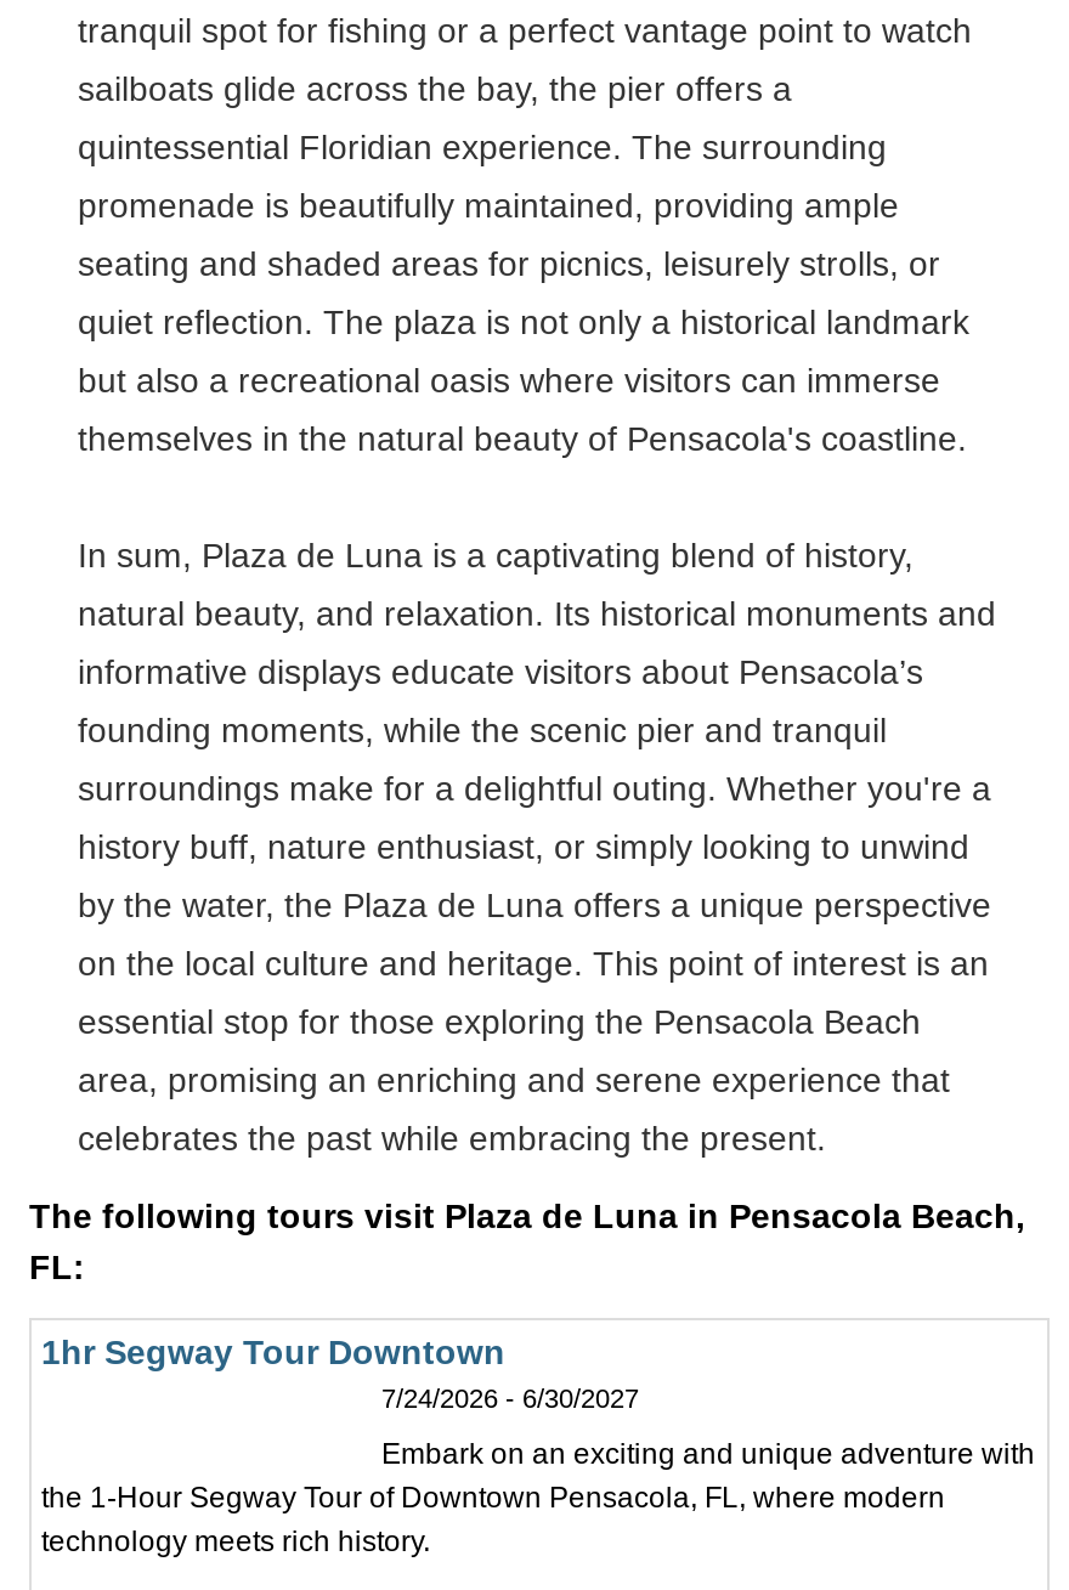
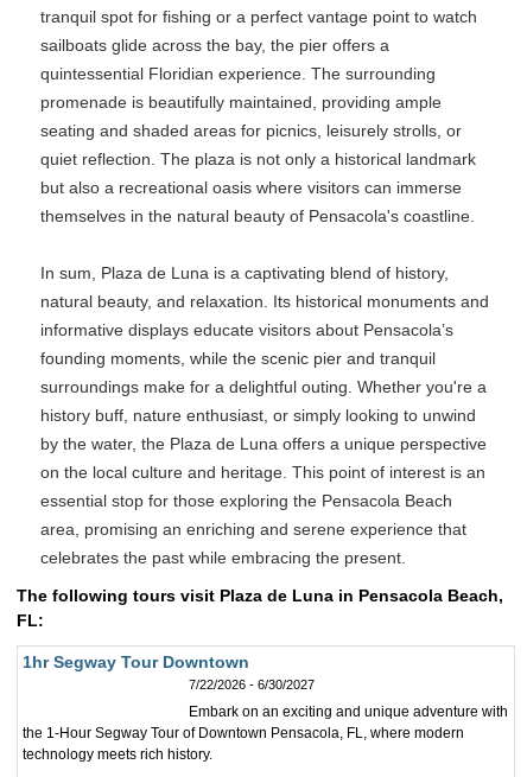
- 7/24/2026 - 6/30/2027
+ 7/22/2026 - 6/30/2027
